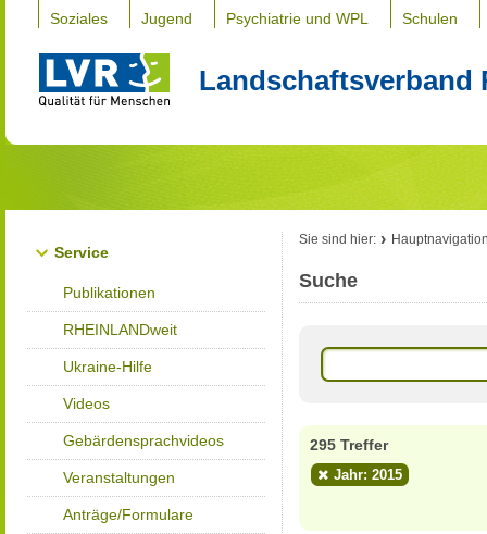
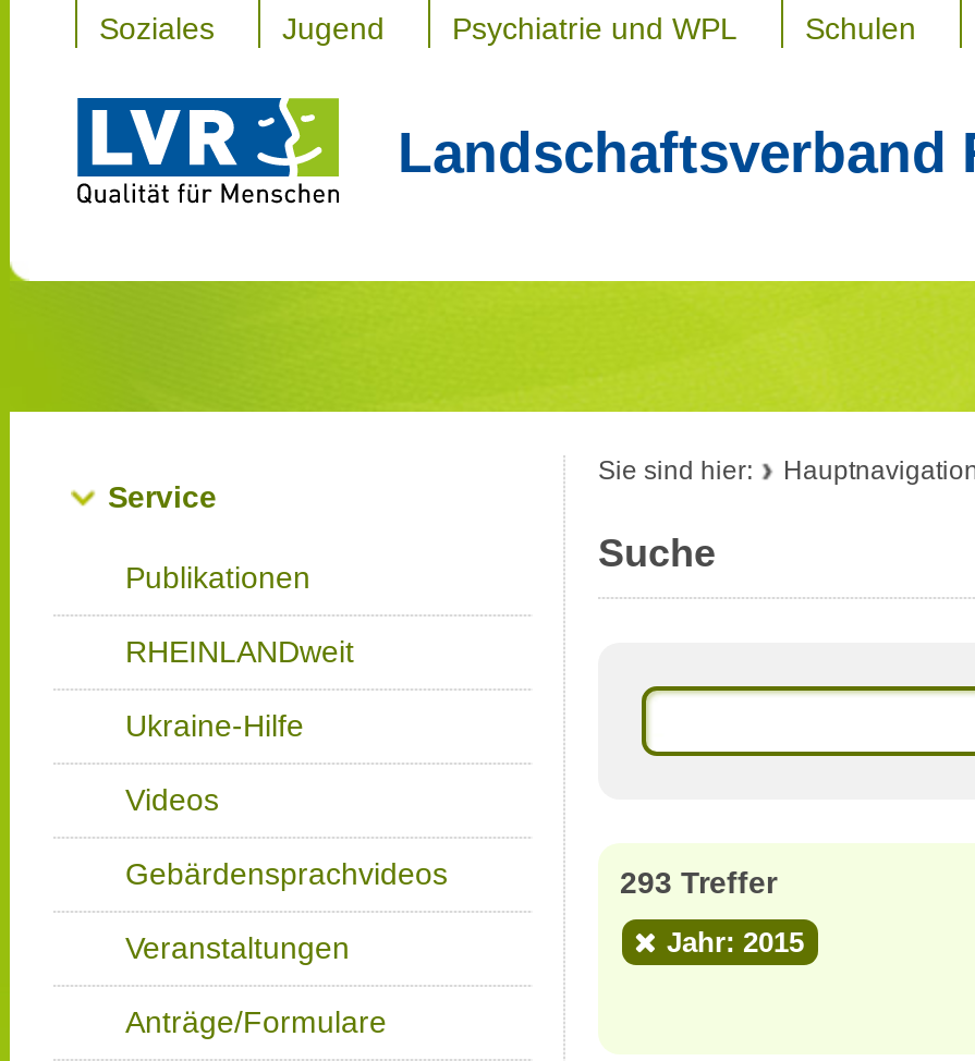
- 295 Treffer
+ 293 Treffer
